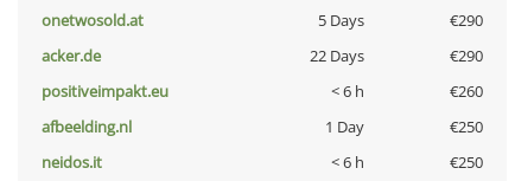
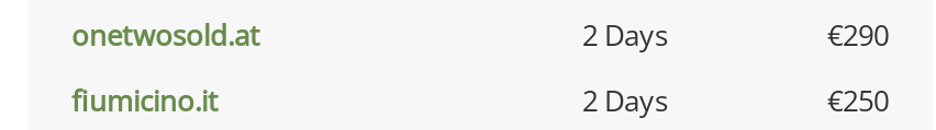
- 5 Days
+ 2 Days

- acker.de
- 22 Days
- €290
- positiveimpakt.eu
- < 6 h
- €260
- afbeelding.nl
- 1 Day
- €250
- neidos.it
- < 6 h
+ fiumicino.it
+ 2 Days
